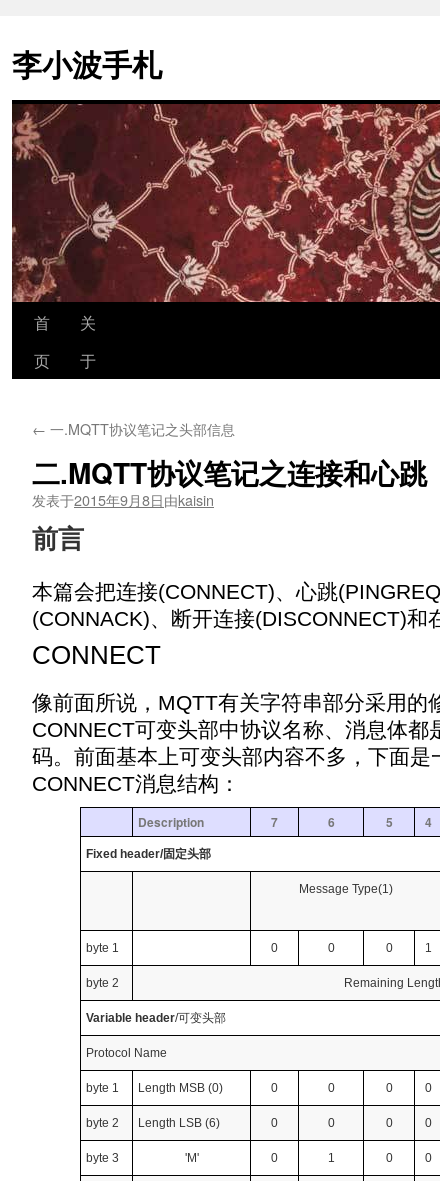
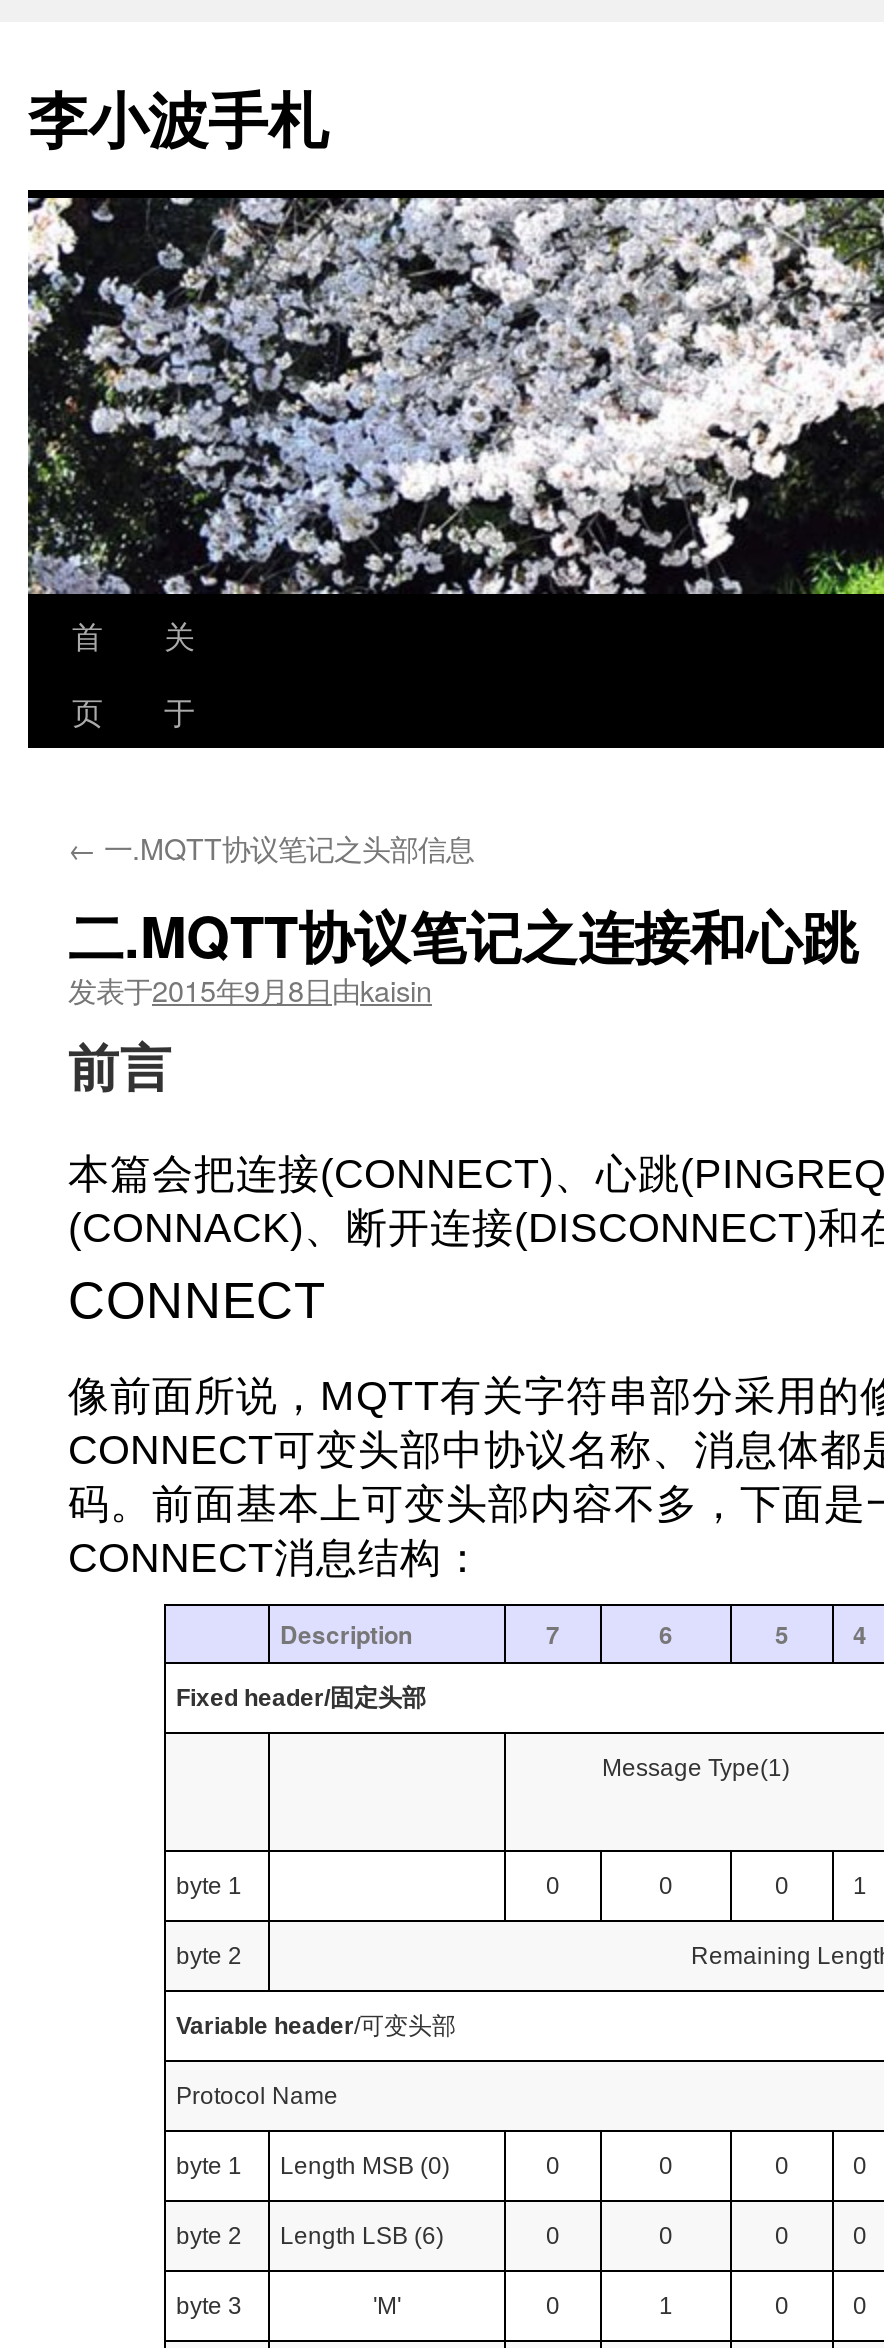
- [image]
+ [image]
